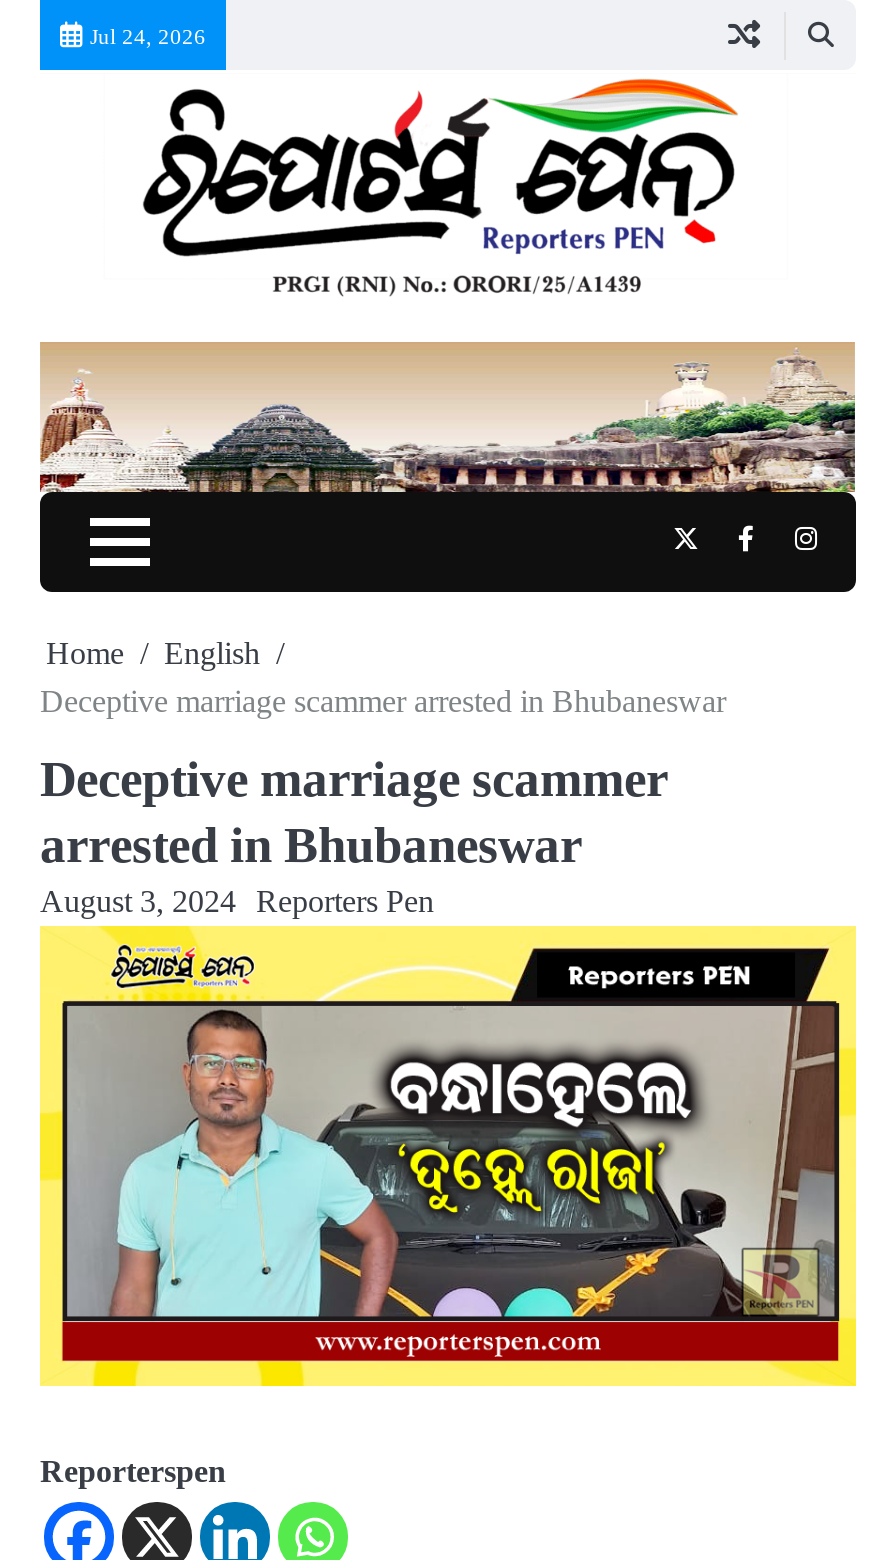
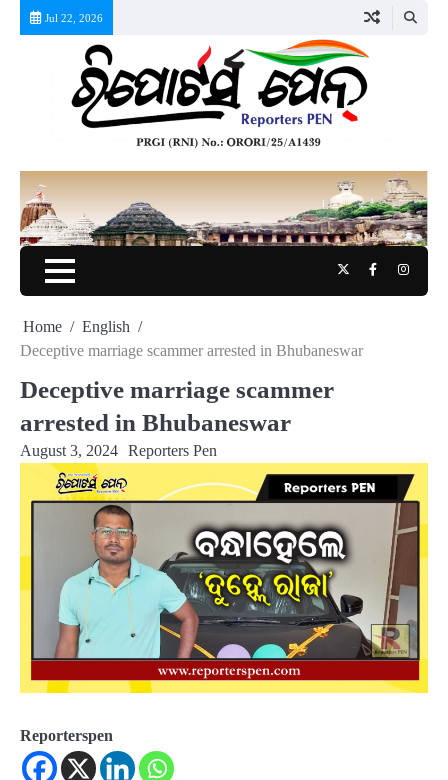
- Jul 24, 2026
+ Jul 22, 2026
